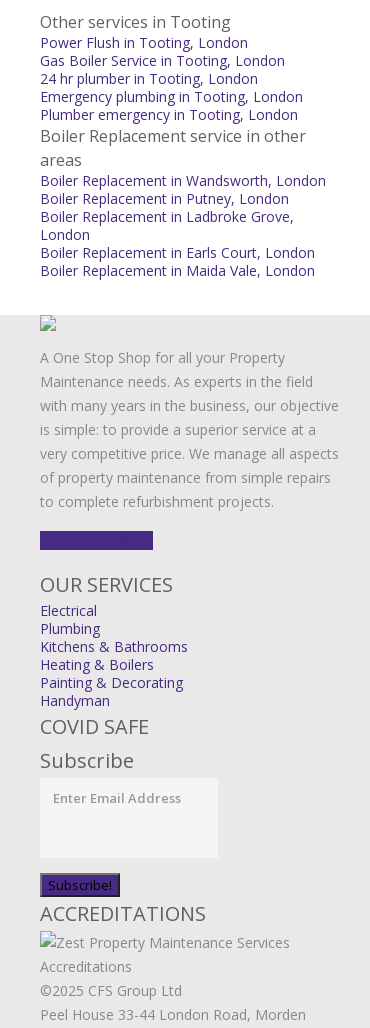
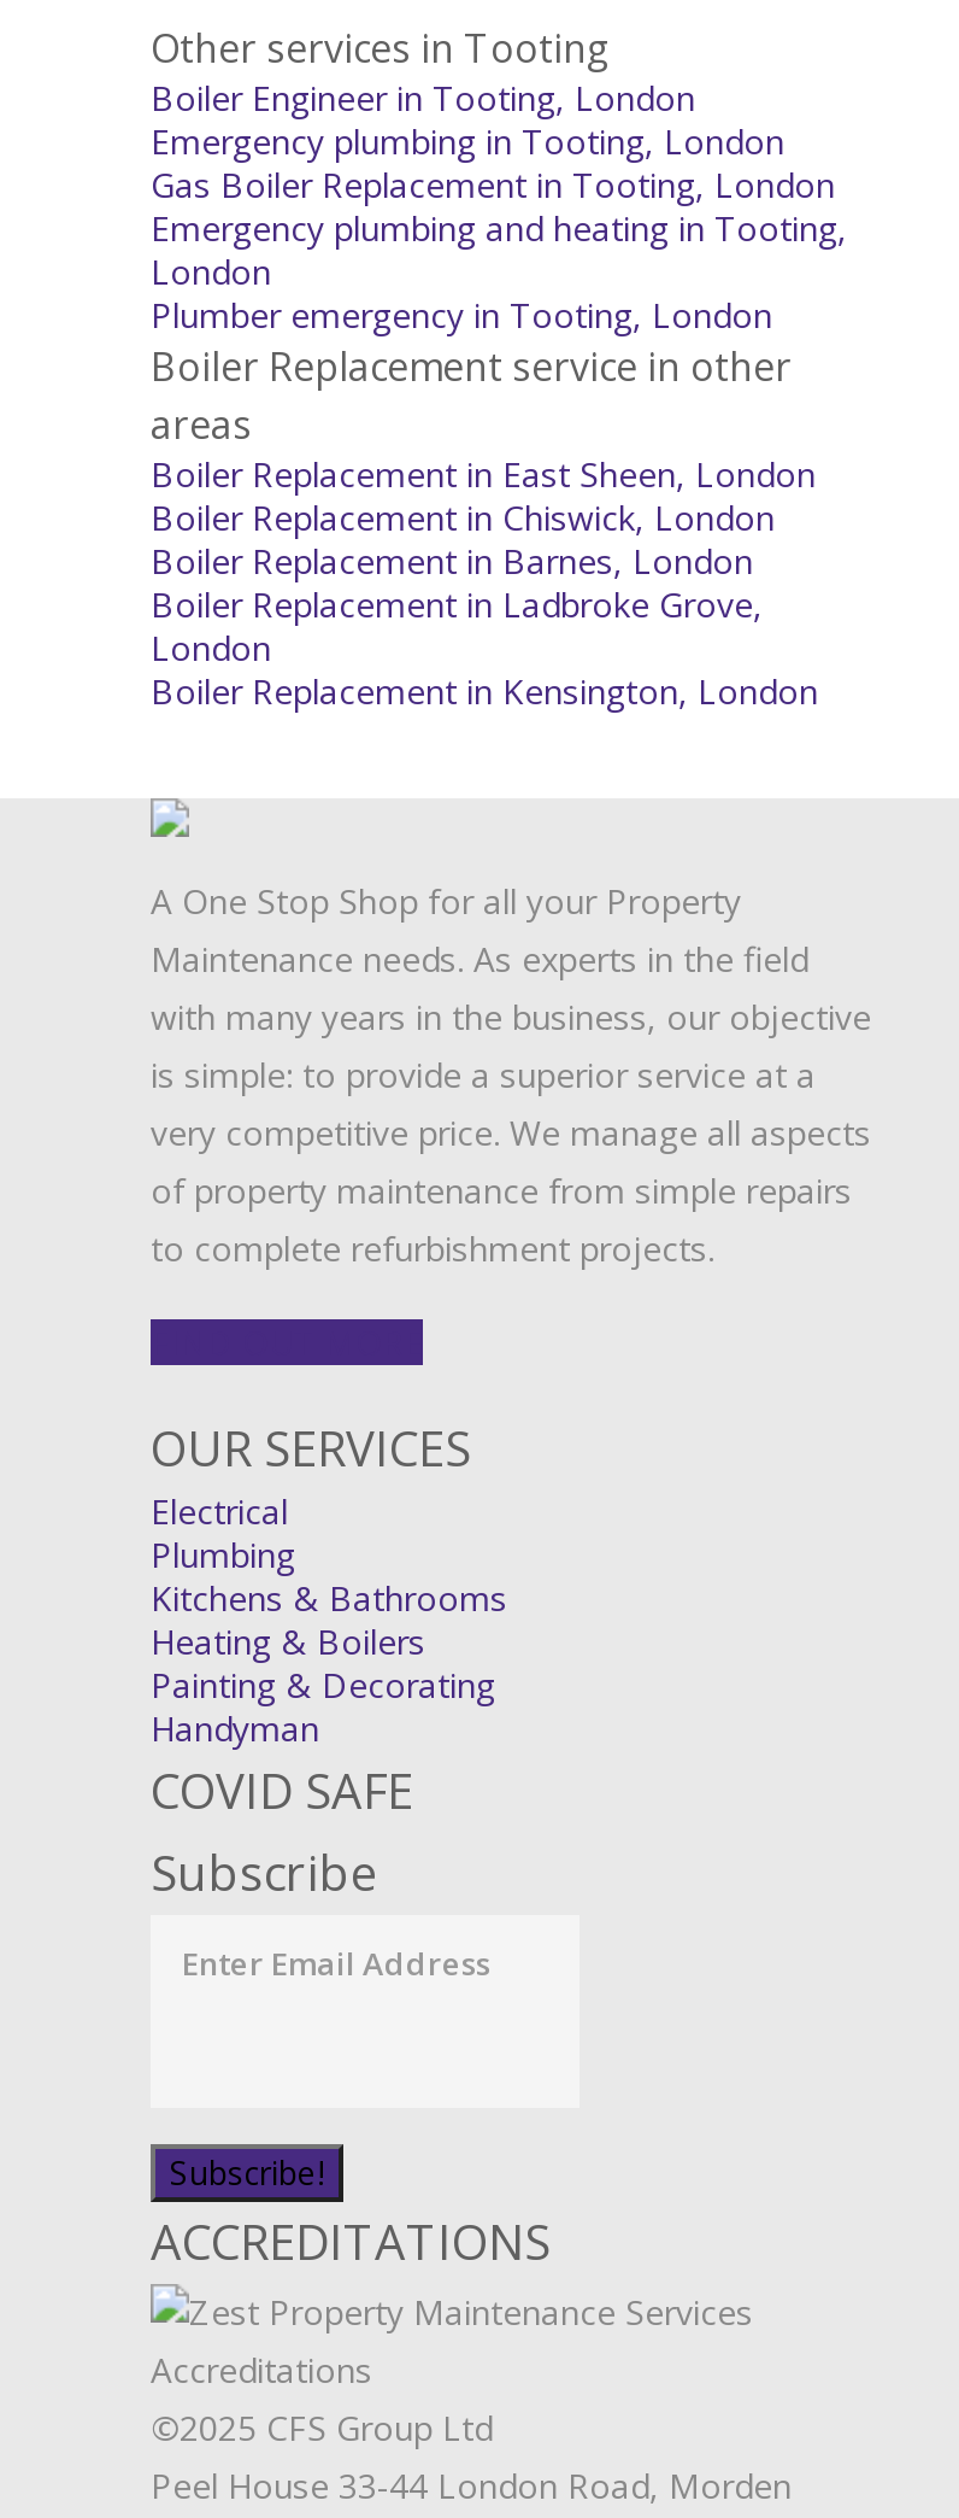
- Power Flush in Tooting, London
- Gas Boiler Service in Tooting, London
- 24 hr plumber in Tooting, London
+ Boiler Engineer in Tooting, London

moved up: Emergency plumbing in Tooting, London

+ Gas Boiler Replacement in Tooting, London
+ Emergency plumbing and heating in Tooting,
+ London

- Boiler Replacement in Wandsworth, London
- Boiler Replacement in Putney, London
+ Boiler Replacement in East Sheen, London
+ Boiler Replacement in Chiswick, London
+ Boiler Replacement in Barnes, London

moved down: Boiler Replacement in Ladbroke Grove, | London

- Boiler Replacement in Earls Court, London
- Boiler Replacement in Maida Vale, London
+ Boiler Replacement in Kensington, London
